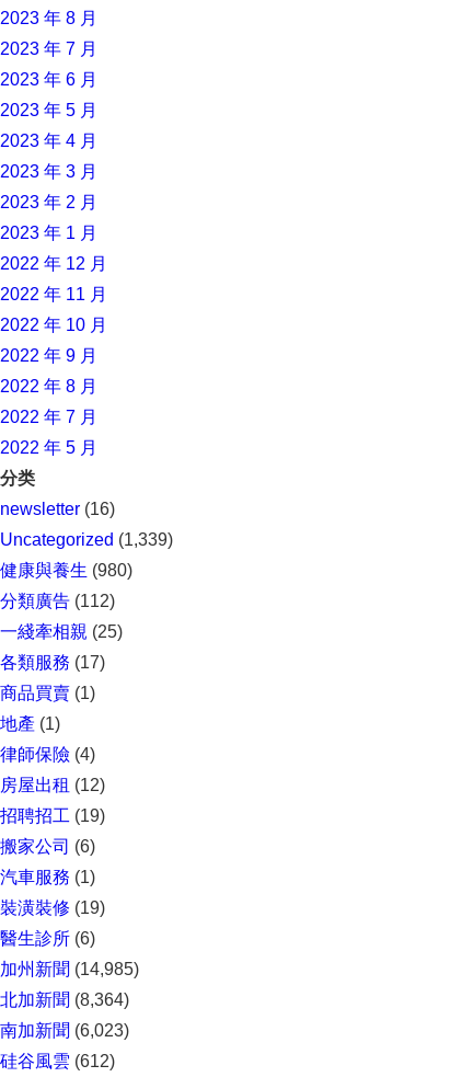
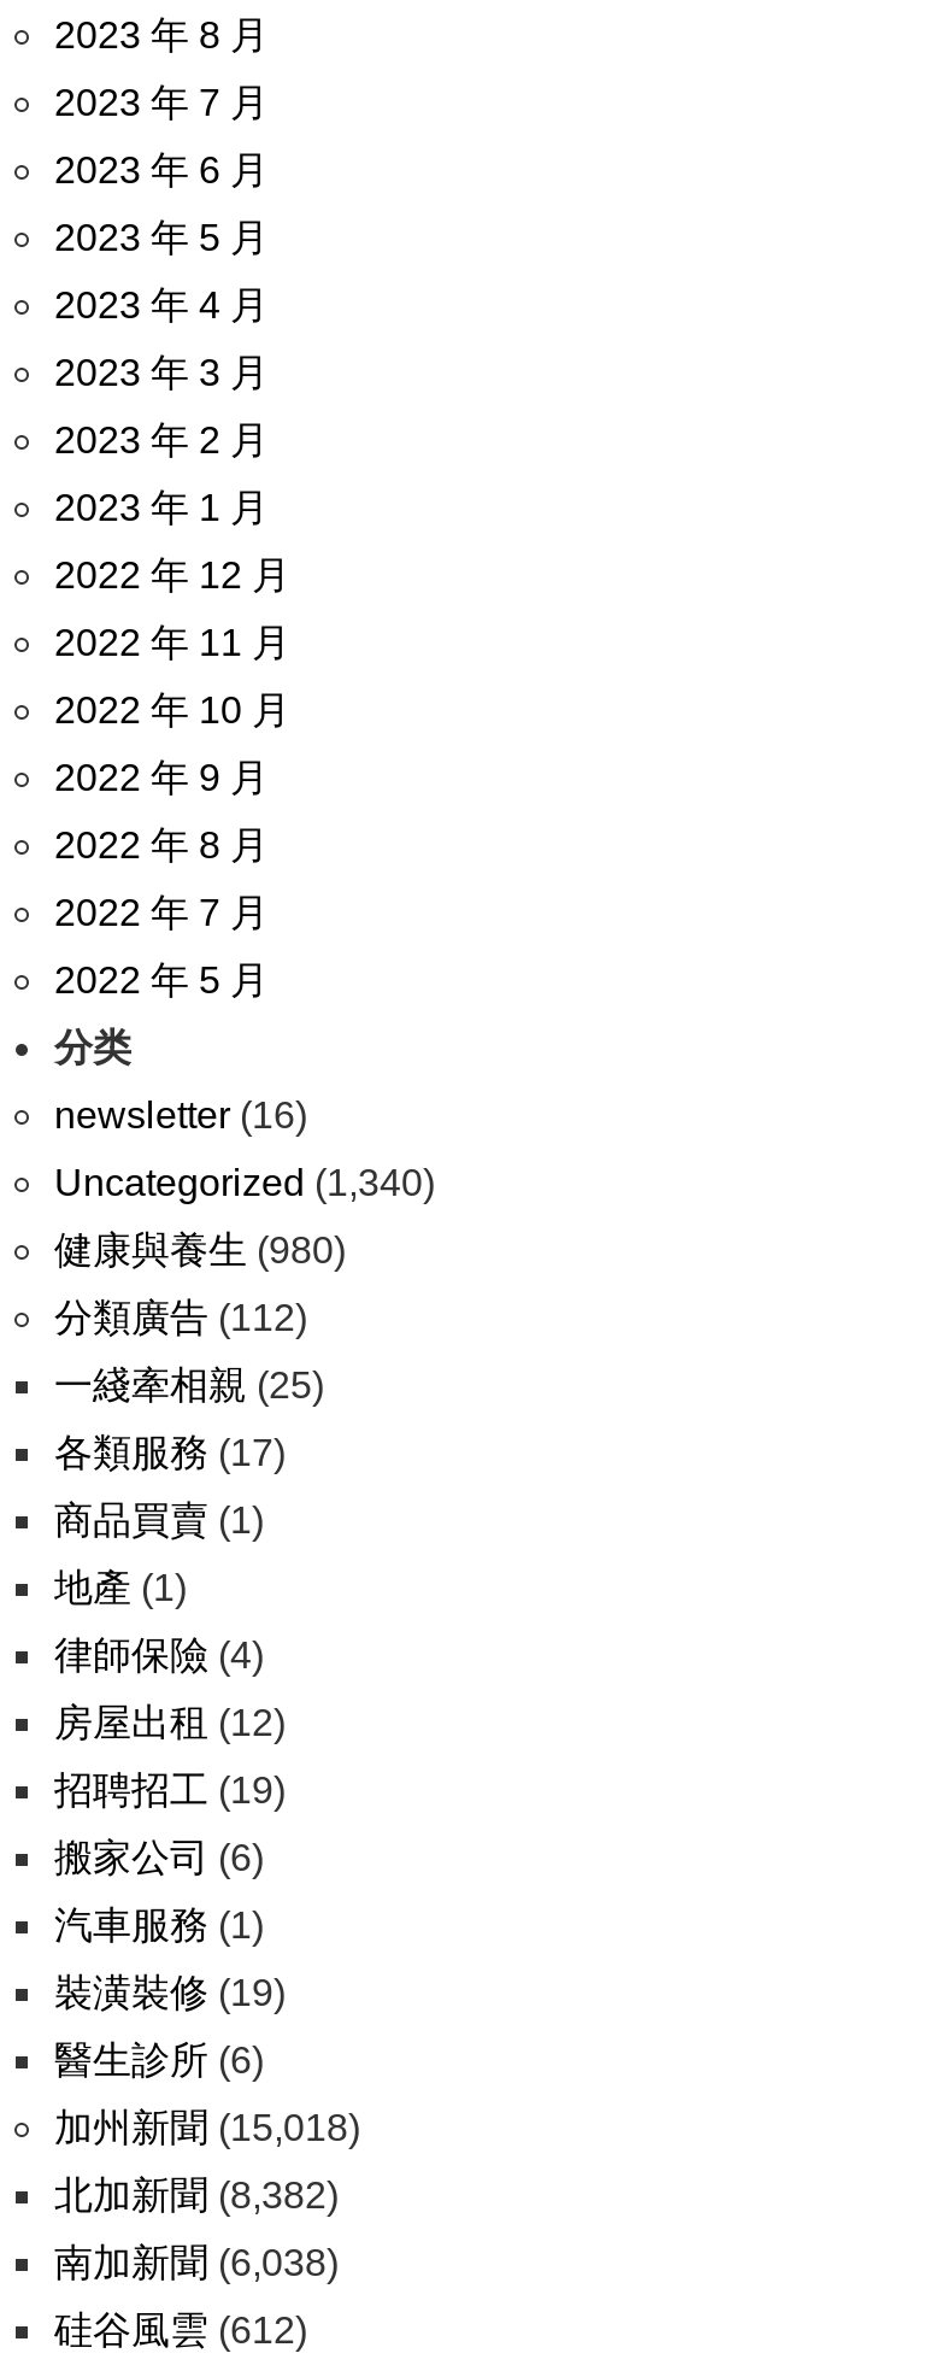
- Uncategorized (1,339)
+ Uncategorized (1,340)

- 加州新聞(14,985)
+ 加州新聞(15,018)

- 北加新聞(8,364)
+ 北加新聞(8,382)

- 南加新聞(6,023)
+ 南加新聞(6,038)
